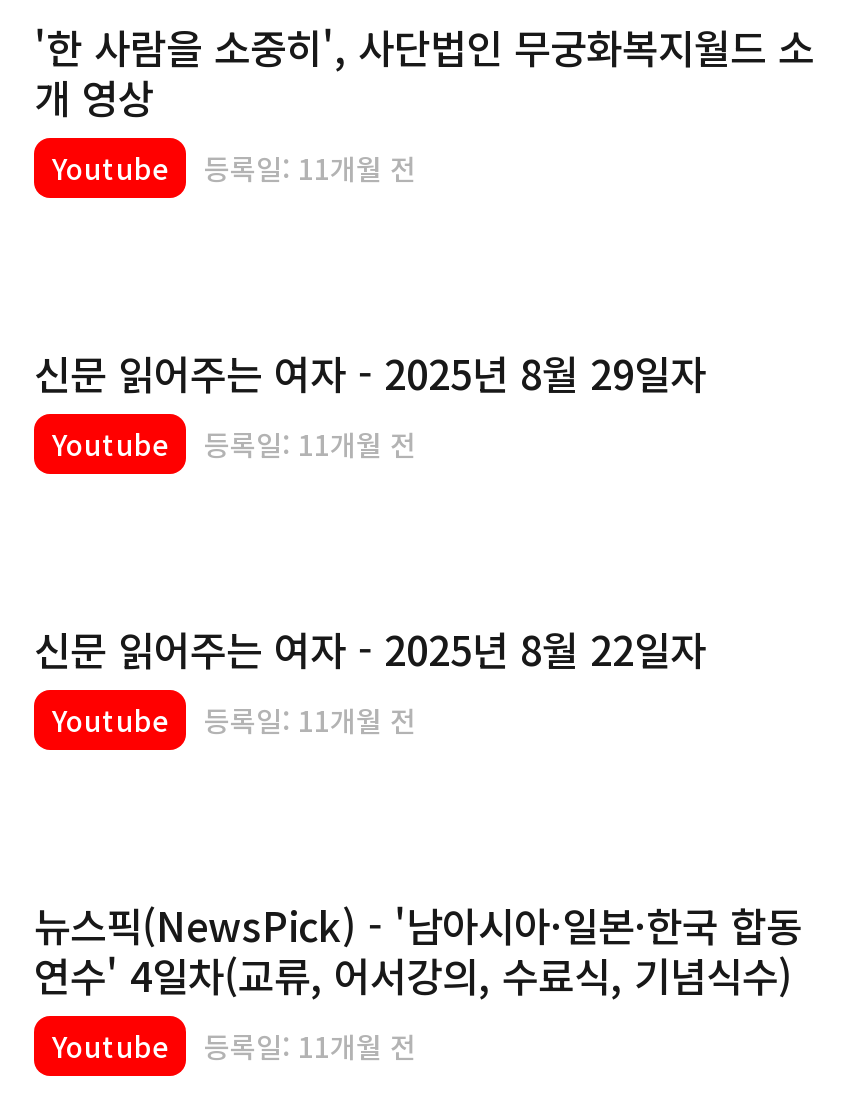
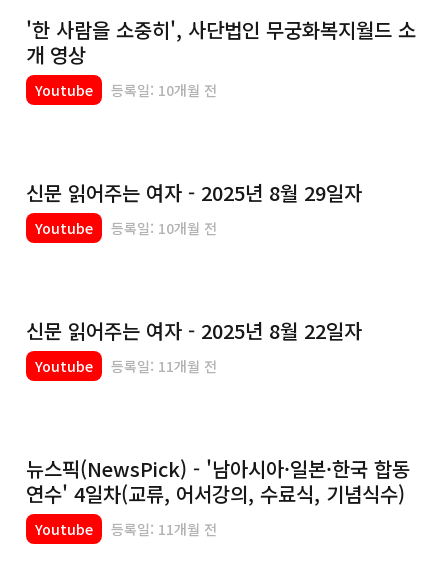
- 등록일: 11개월 전
+ 등록일: 10개월 전

- 등록일: 11개월 전
+ 등록일: 10개월 전
